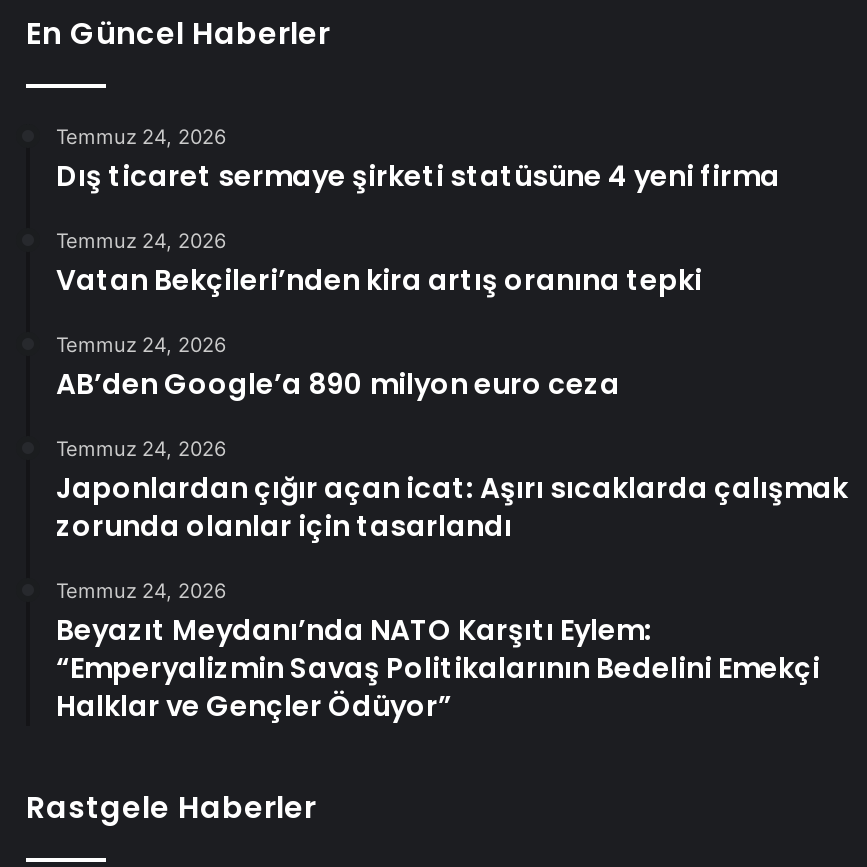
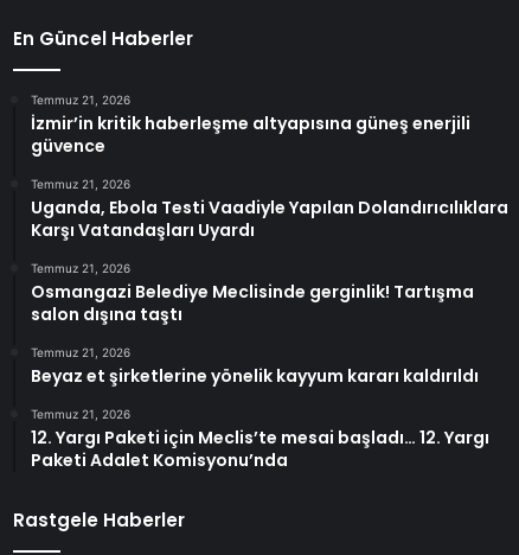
- Temmuz 24, 2026
- Dış ticaret sermaye şirketi statüsüne 4 yeni firma
+ Temmuz 21, 2026
+ İzmir’in kritik haberleşme altyapısına güneş enerjili
+ güvence

- Temmuz 24, 2026
- Vatan Bekçileri’nden kira artış oranına tepki
+ Temmuz 21, 2026
+ Uganda, Ebola Testi Vaadiyle Yapılan Dolandırıcılıklara
+ Karşı Vatandaşları Uyardı

- Temmuz 24, 2026
- AB’den Google’a 890 milyon euro ceza
+ Temmuz 21, 2026
+ Osmangazi Belediye Meclisinde gerginlik! Tartışma
+ salon dışına taştı

- Temmuz 24, 2026
- Japonlardan çığır açan icat: Aşırı sıcaklarda çalışmak
- zorunda olanlar için tasarlandı
+ Temmuz 21, 2026
+ Beyaz et şirketlerine yönelik kayyum kararı kaldırıldı

- Temmuz 24, 2026
- Beyazıt Meydanı’nda NATO Karşıtı Eylem:
- “Emperyalizmin Savaş Politikalarının Bedelini Emekçi
- Halklar ve Gençler Ödüyor”
+ Temmuz 21, 2026
+ 12. Yargı Paketi için Meclis’te mesai başladı… 12. Yargı
+ Paketi Adalet Komisyonu’nda
